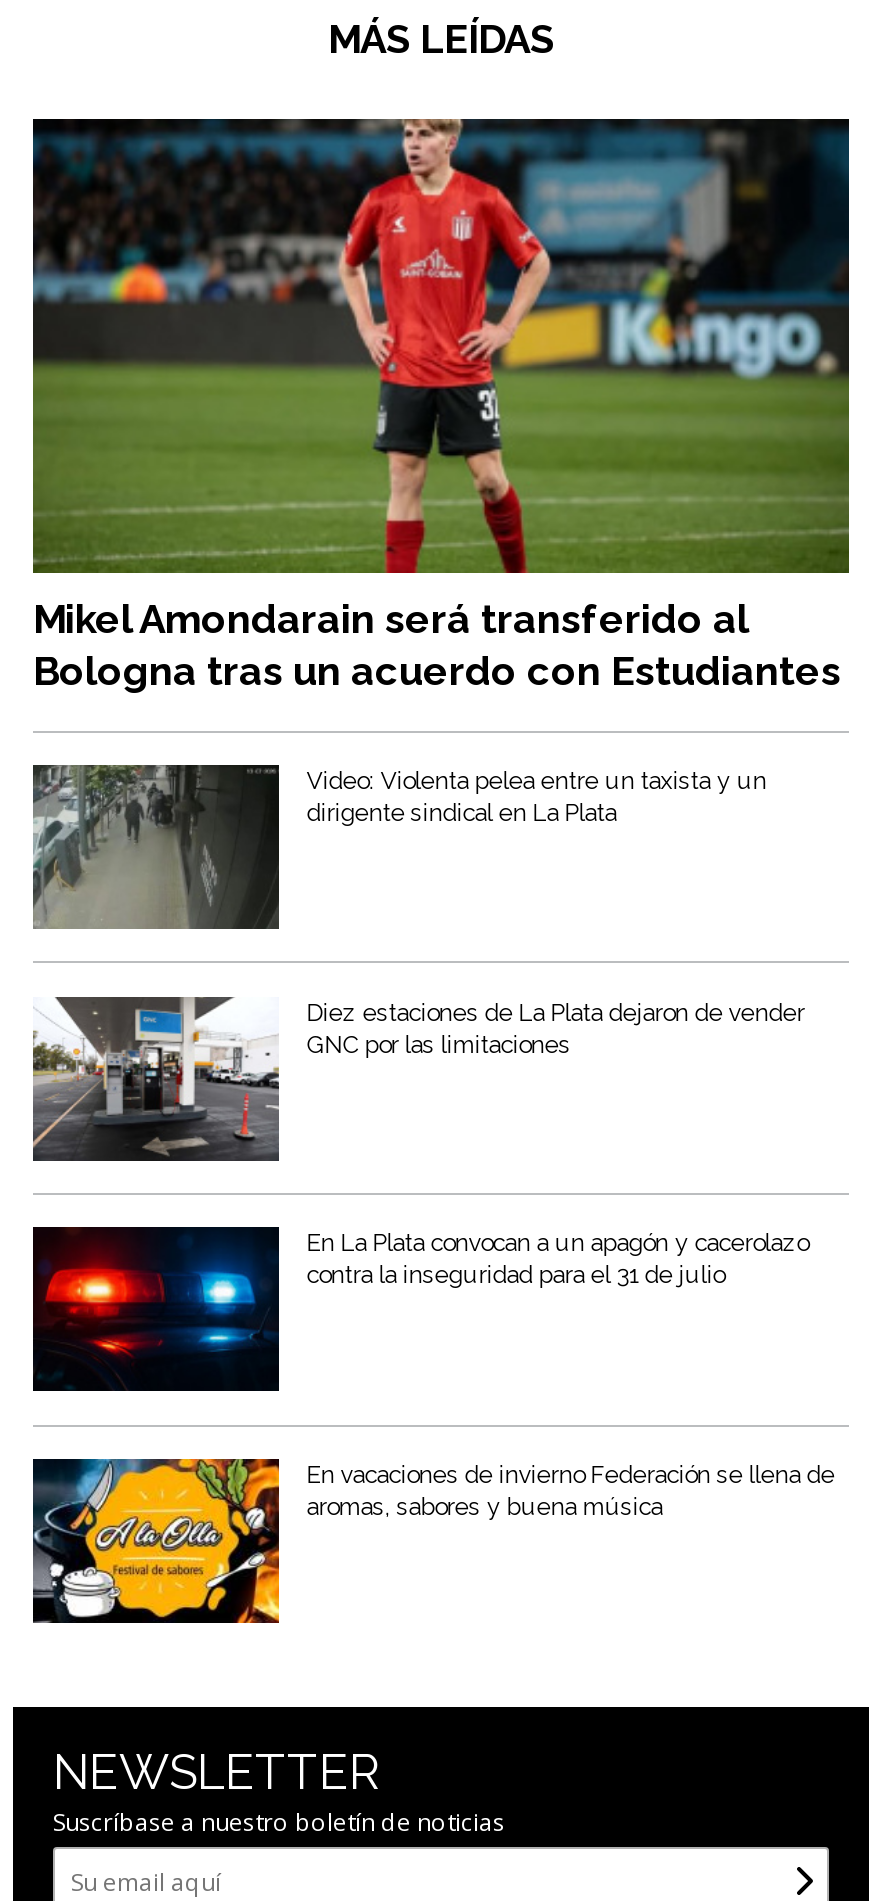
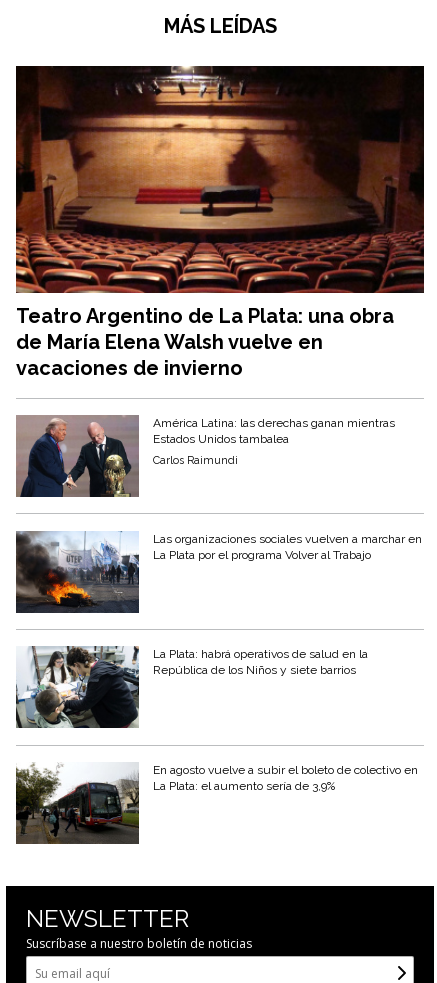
- [image]
- Mikel Amondarain será transferido al
- Bologna tras un acuerdo con Estudiantes
- Video: Violenta pelea entre un taxista y un
- dirigente sindical en La Plata
+ [image]
+ Teatro Argentino de La Plata: una obra
+ de María Elena Walsh vuelve en
+ vacaciones de invierno
+ América Latina: las derechas ganan mientras
+ Estados Unidos tambalea
+ Carlos Raimundi

- [image]
+ [image]

- [image]
- Diez estaciones de La Plata dejaron de vender
- GNC por las limitaciones
+ [image]
+ Las organizaciones sociales vuelven a marchar en
+ La Plata por el programa Volver al Trabajo

- [image]
- En La Plata convocan a un apagón y cacerolazo
- contra la inseguridad para el 31 de julio
+ [image]
+ La Plata: habrá operativos de salud en la
+ República de los Niños y siete barrios

- [image]
- En vacaciones de invierno Federación se llena de
- aromas, sabores y buena música
+ [image]
+ En agosto vuelve a subir el boleto de colectivo en
+ La Plata: el aumento sería de 3,9%
